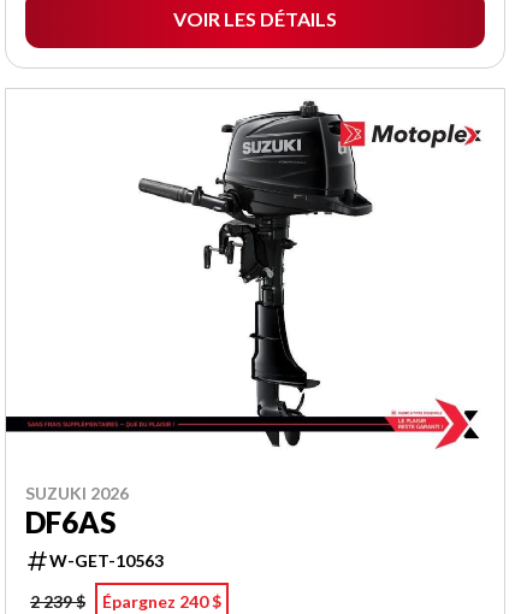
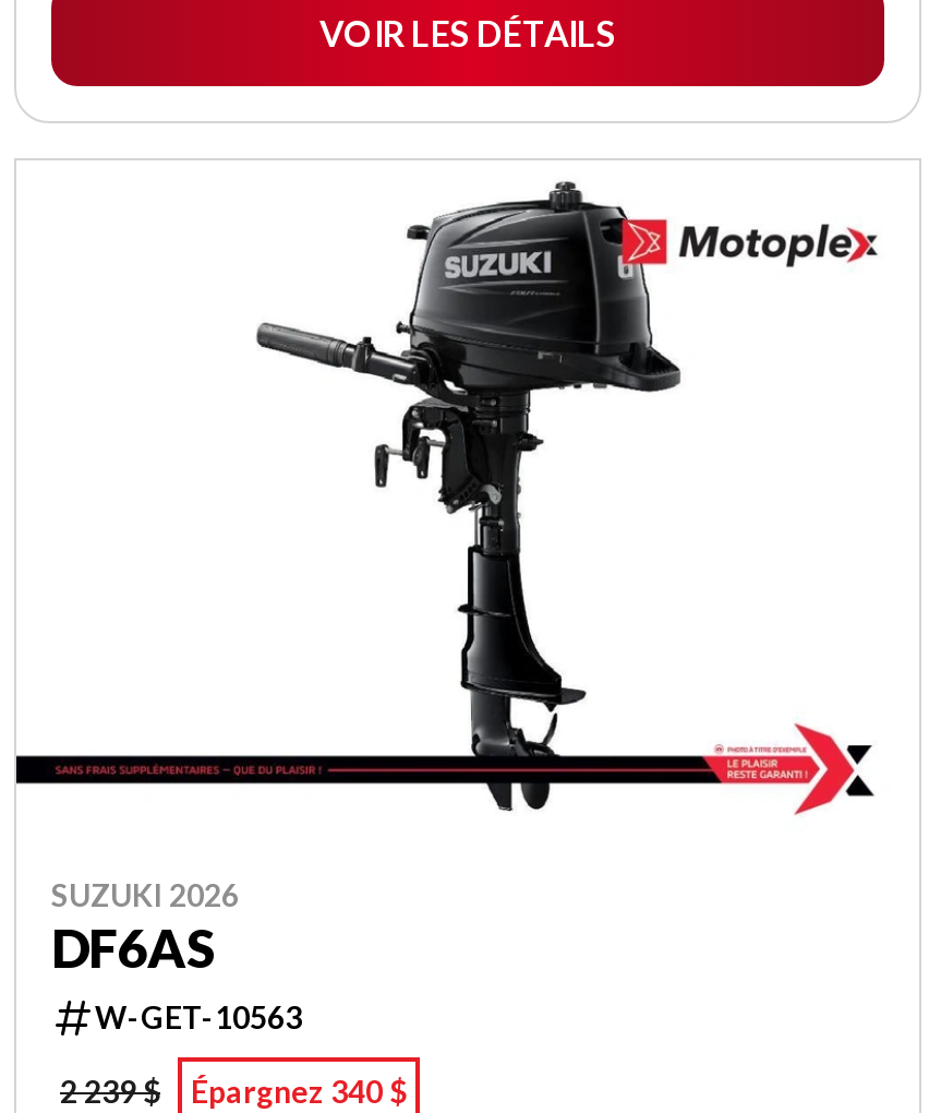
- Épargnez 240 $
+ Épargnez 340 $
